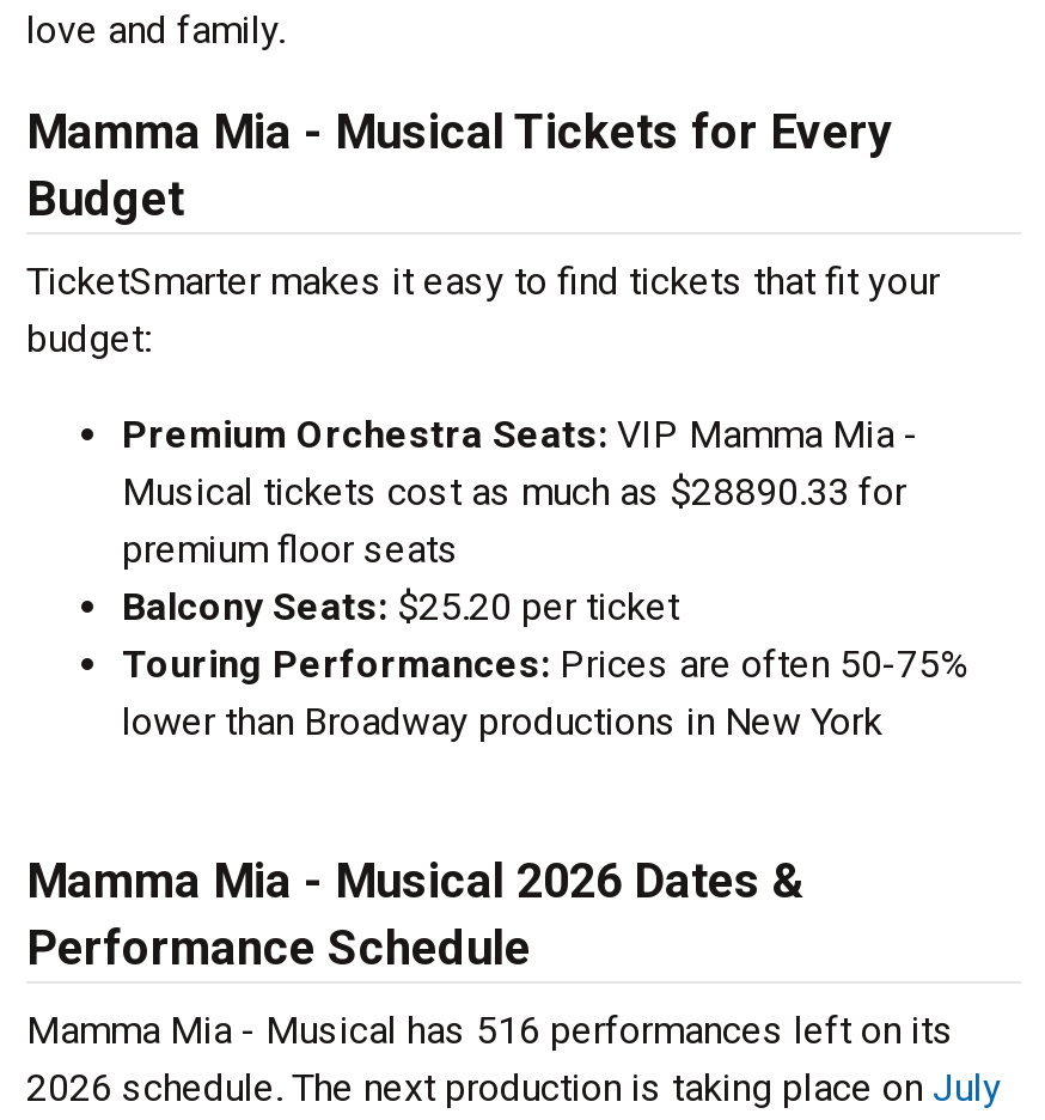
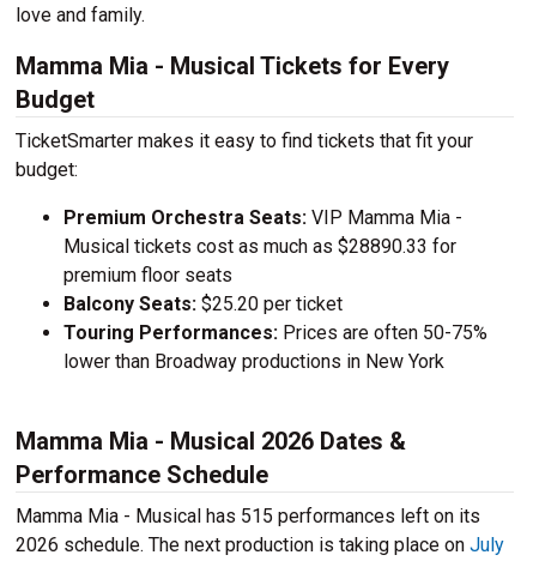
- Mamma Mia - Musical has 516 performances left on its
+ Mamma Mia - Musical has 515 performances left on its
